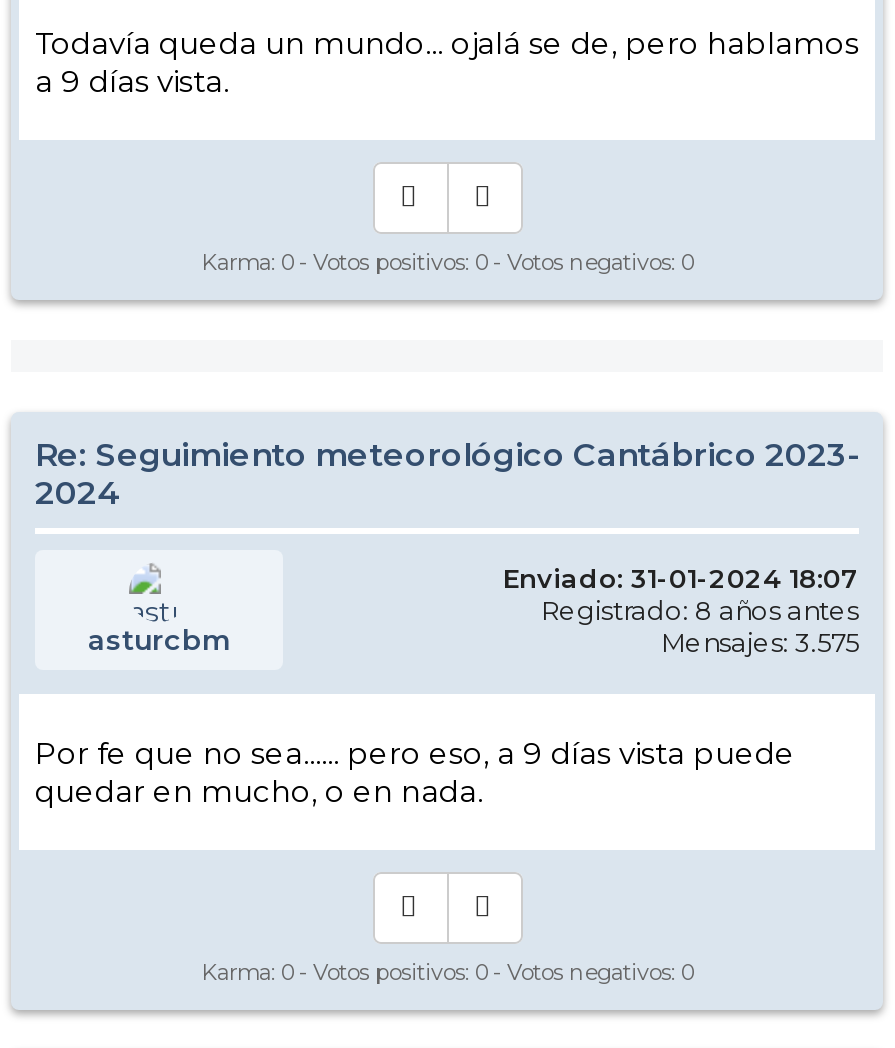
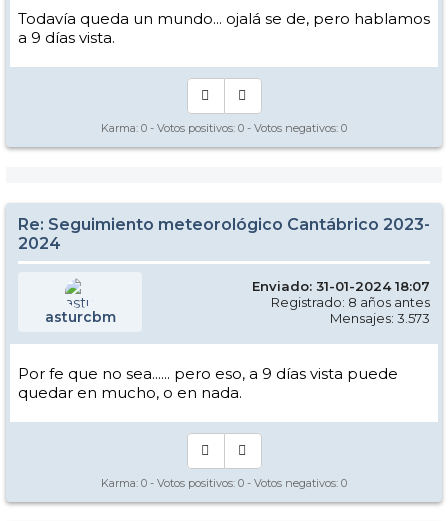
- Mensajes: 3.575
+ Mensajes: 3.573
